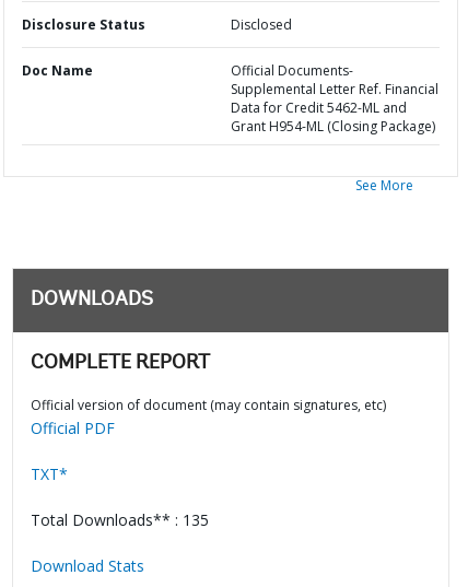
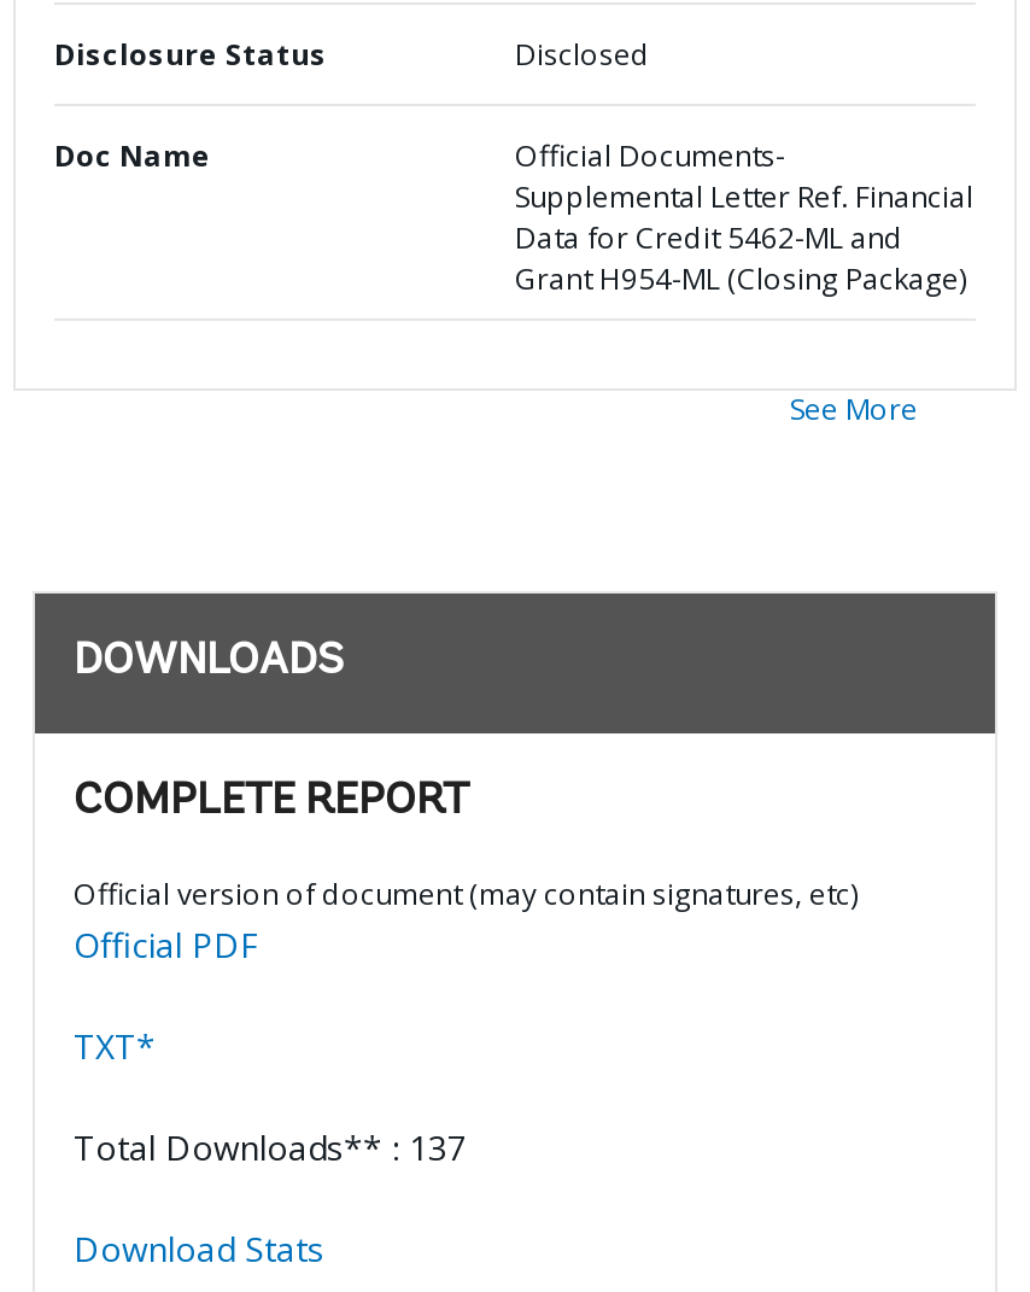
- Total Downloads** : 135
+ Total Downloads** : 137
